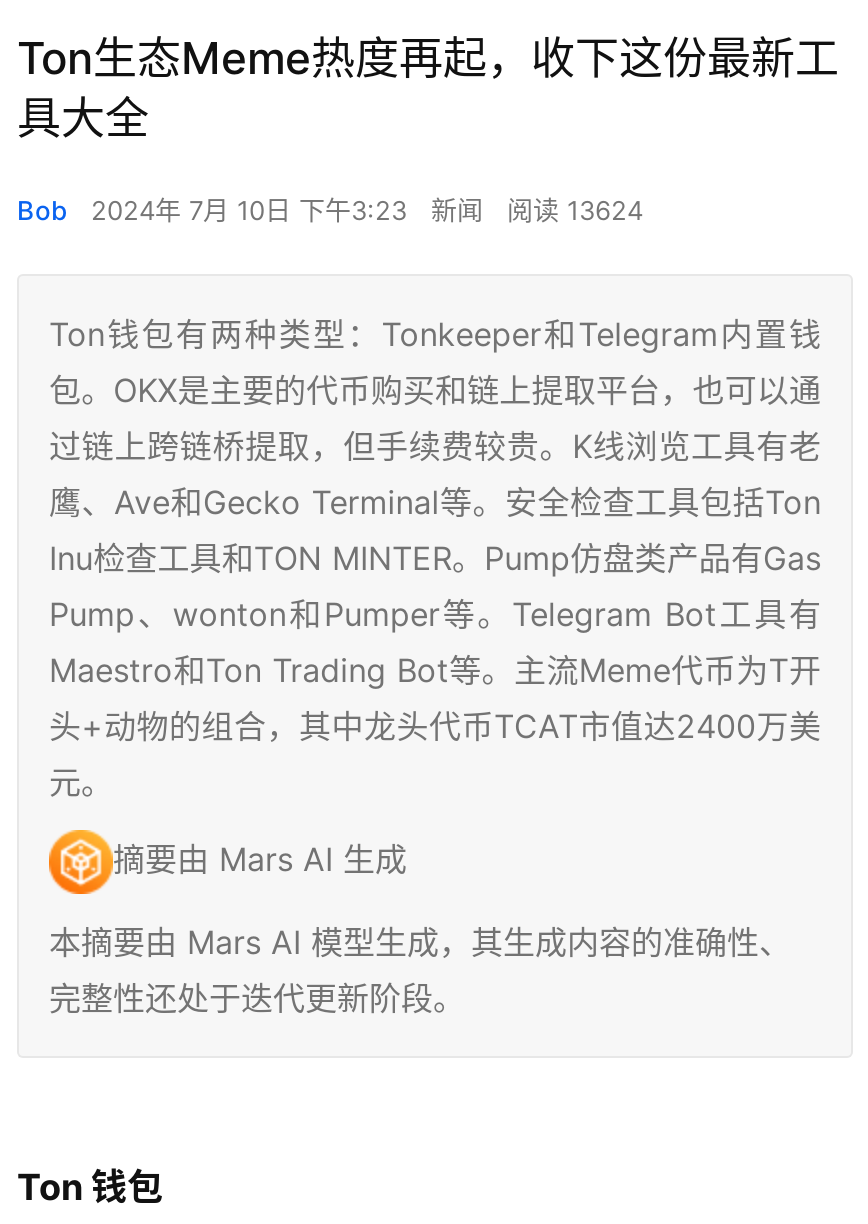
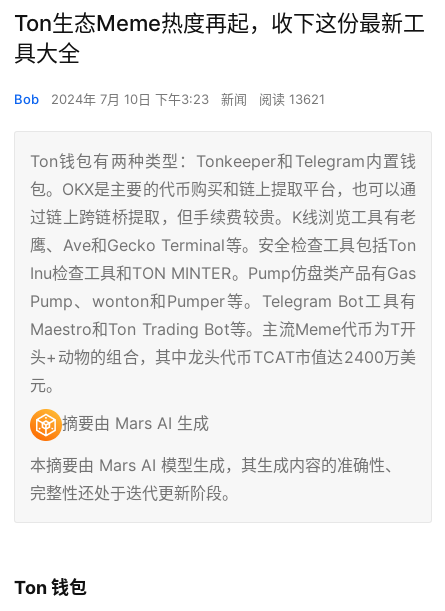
- Bob 2024年 7月 10日 下午3:23 新闻 阅读 13624
+ Bob 2024年 7月 10日 下午3:23 新闻 阅读 13621
